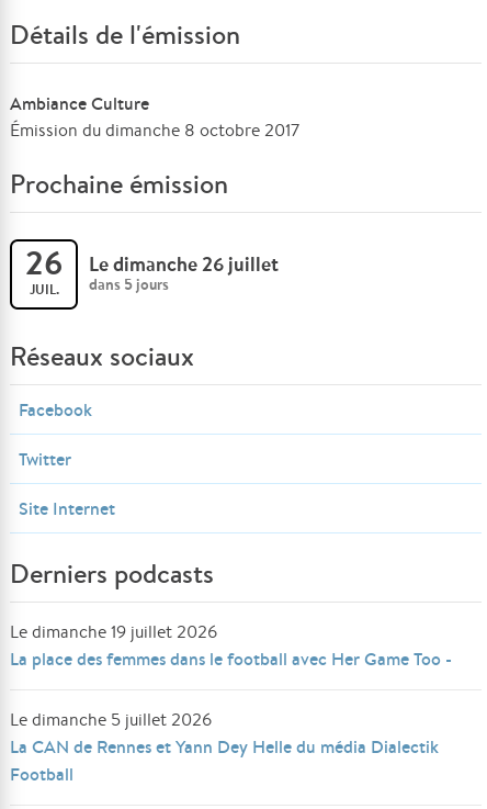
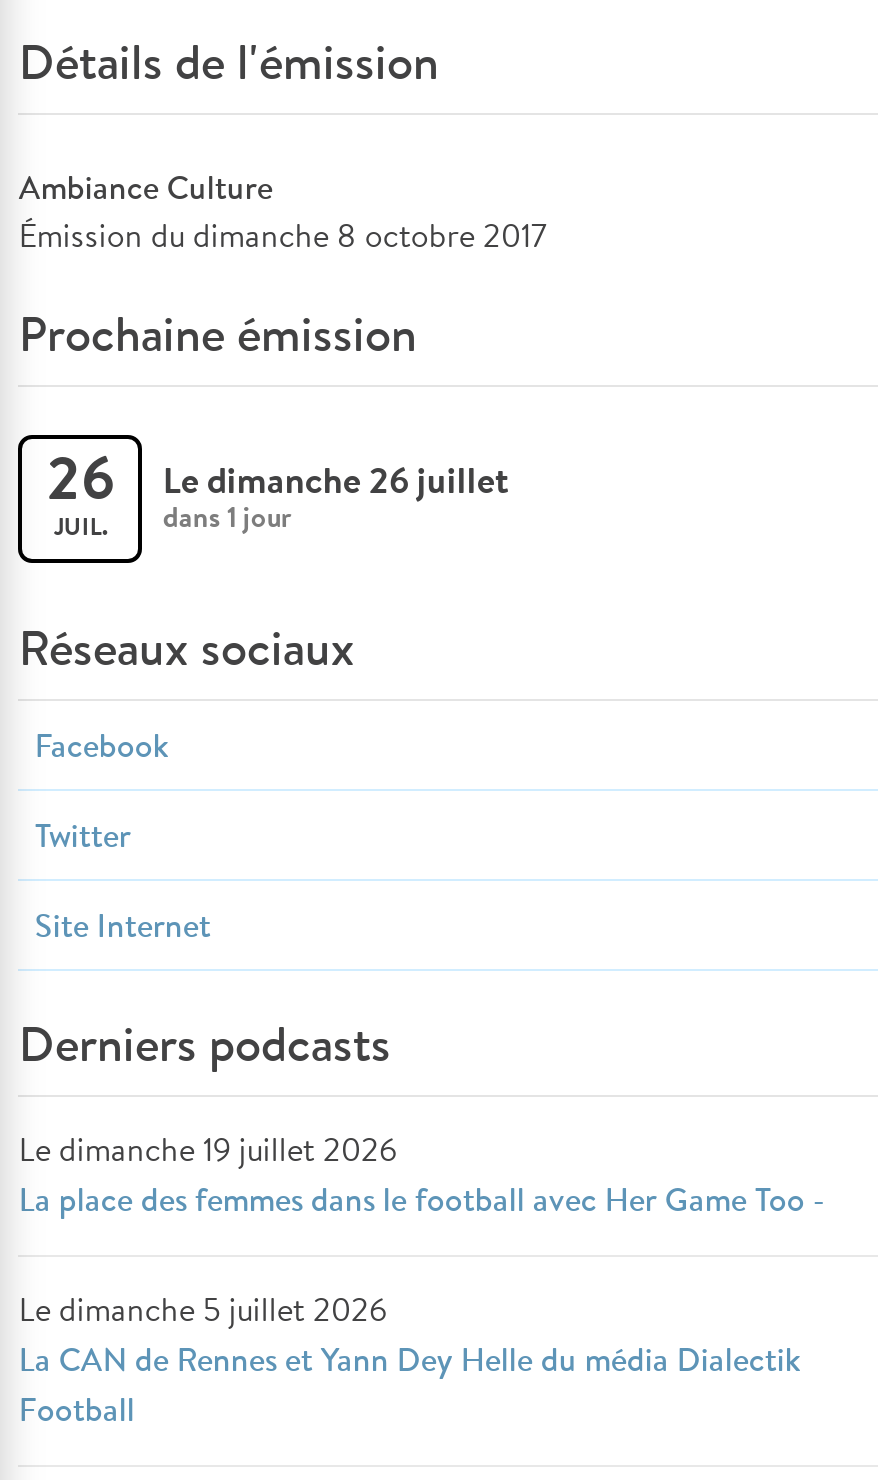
- 26 JUIL. dans 5 jours Le dimanche 26 juillet
+ 26 JUIL. dans 1 jour Le dimanche 26 juillet
